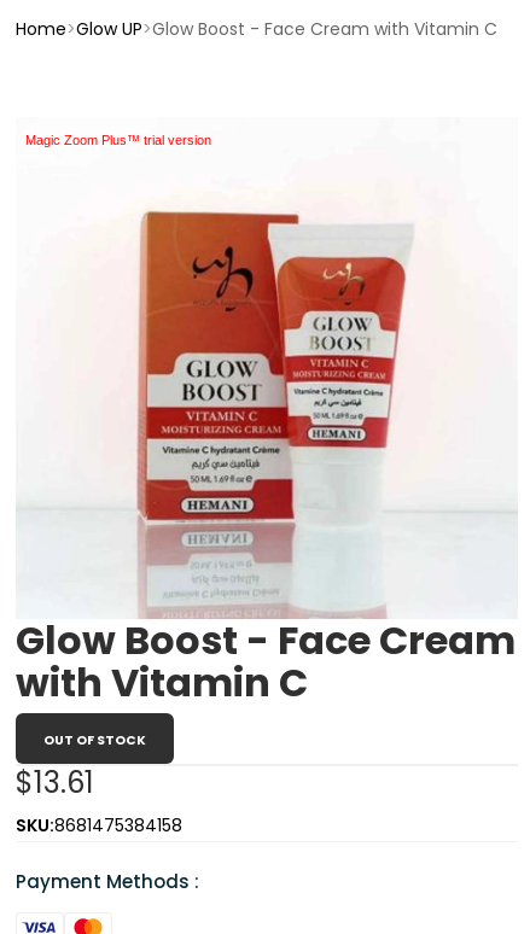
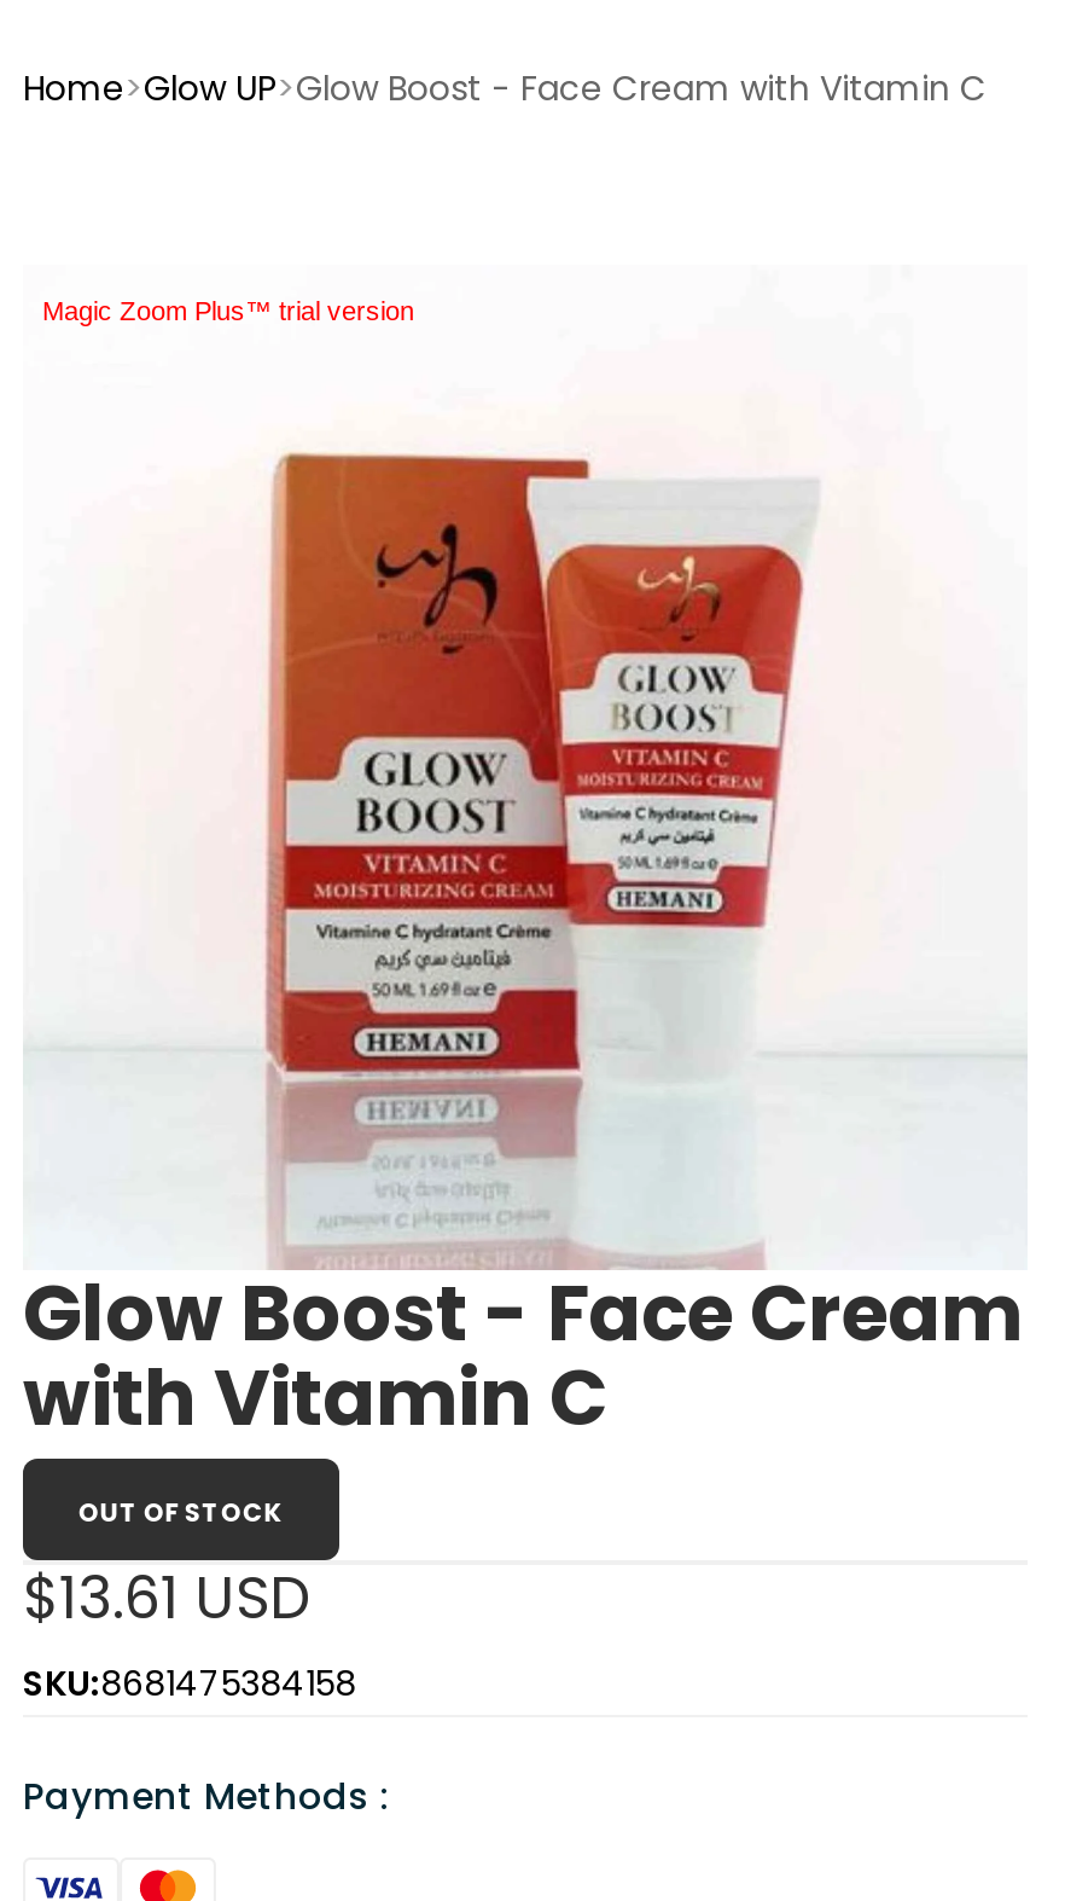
- $13.61
+ $13.61 USD
